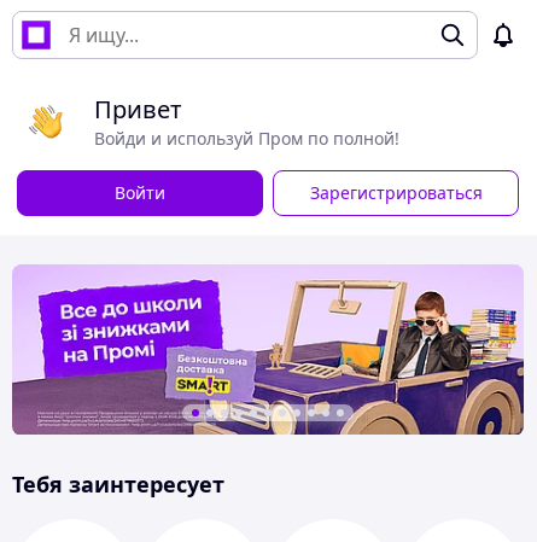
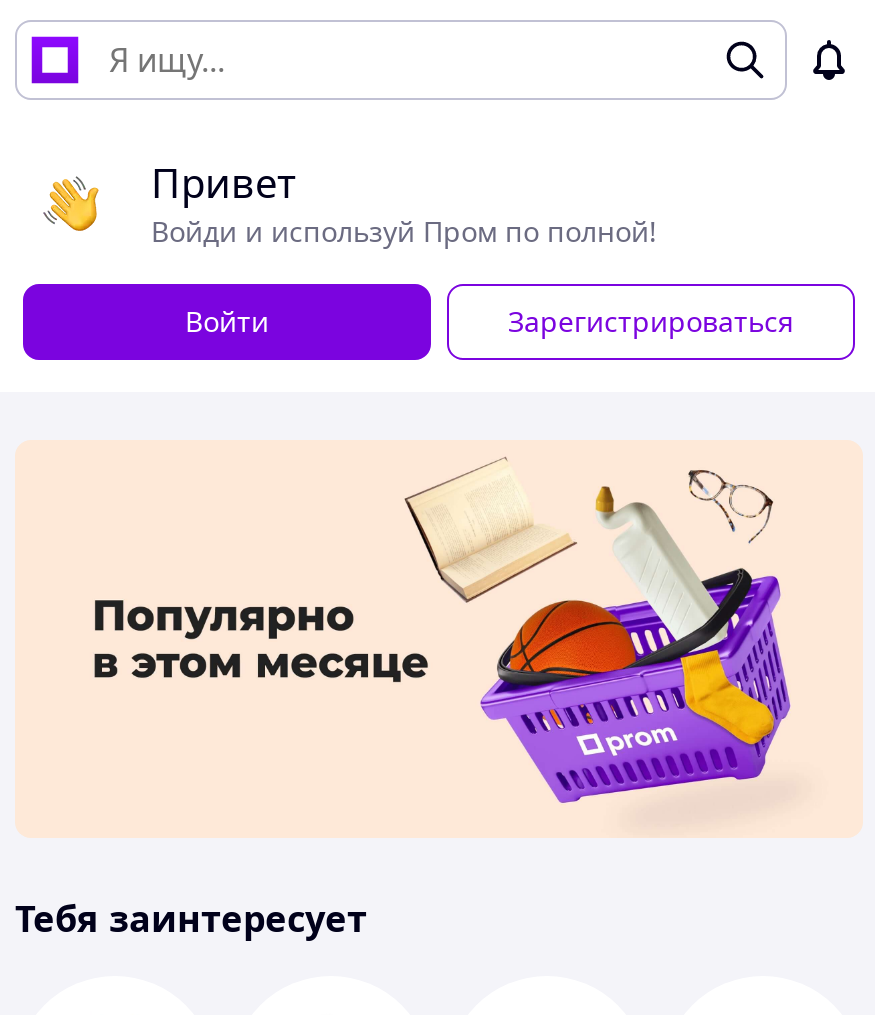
- [image]
+ [image]
